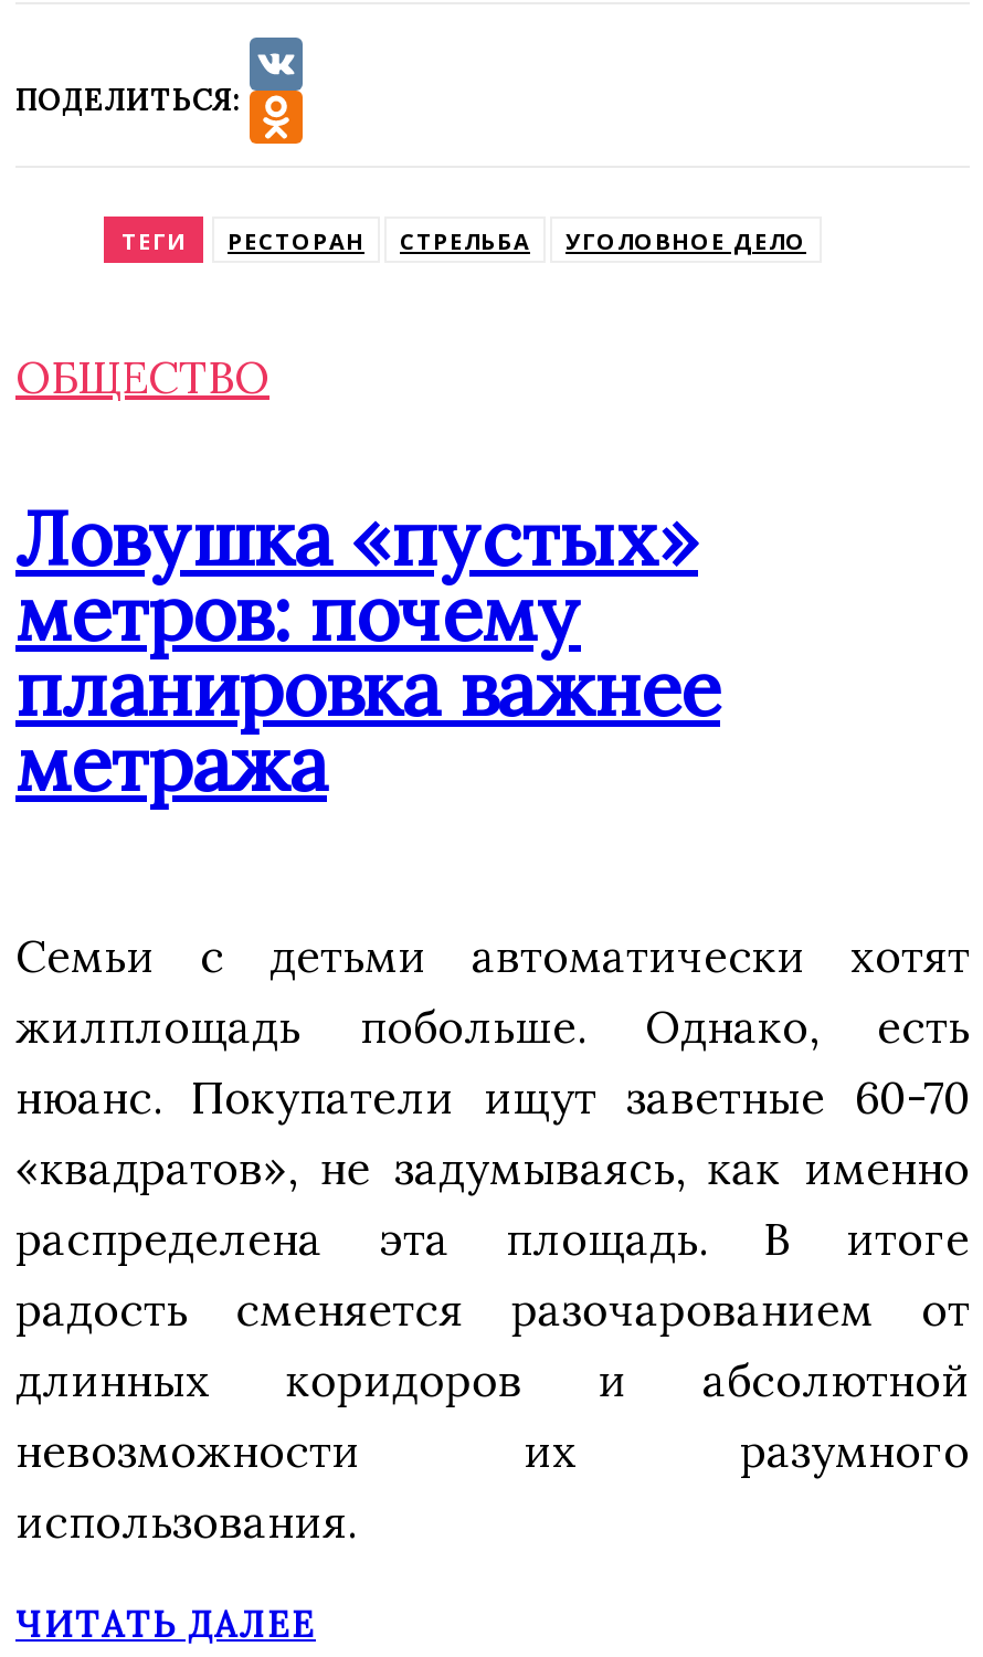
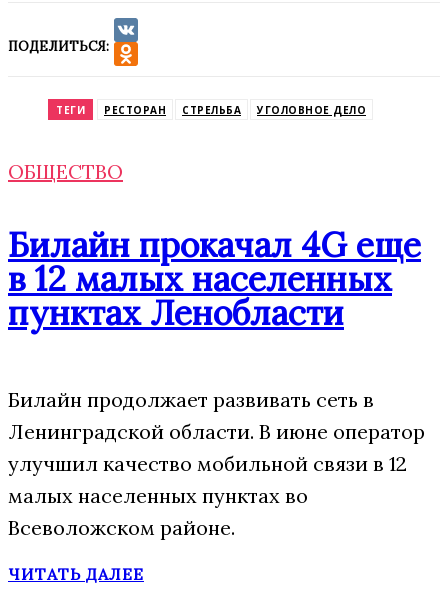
- Ловушка «пустых»
- метров: почему
- планировка важнее
- метража
+ Билайн прокачал 4G еще
+ в 12 малых населенных
+ пунктах Ленобласти

- Семьи с детьми автоматически хотят
- жилплощадь побольше. Однако, есть
- нюанс. Покупатели ищут заветные 60-70
- «квадратов», не задумываясь, как именно
- распределена эта площадь. В итоге
- радость сменяется разочарованием от
- длинных коридоров и абсолютной
- невозможности их разумного
- использования.
+ Билайн продолжает развивать сеть в
+ Ленинградской области. В июне оператор
+ улучшил качество мобильной связи в 12
+ малых населенных пунктах во
+ Всеволожском районе.
